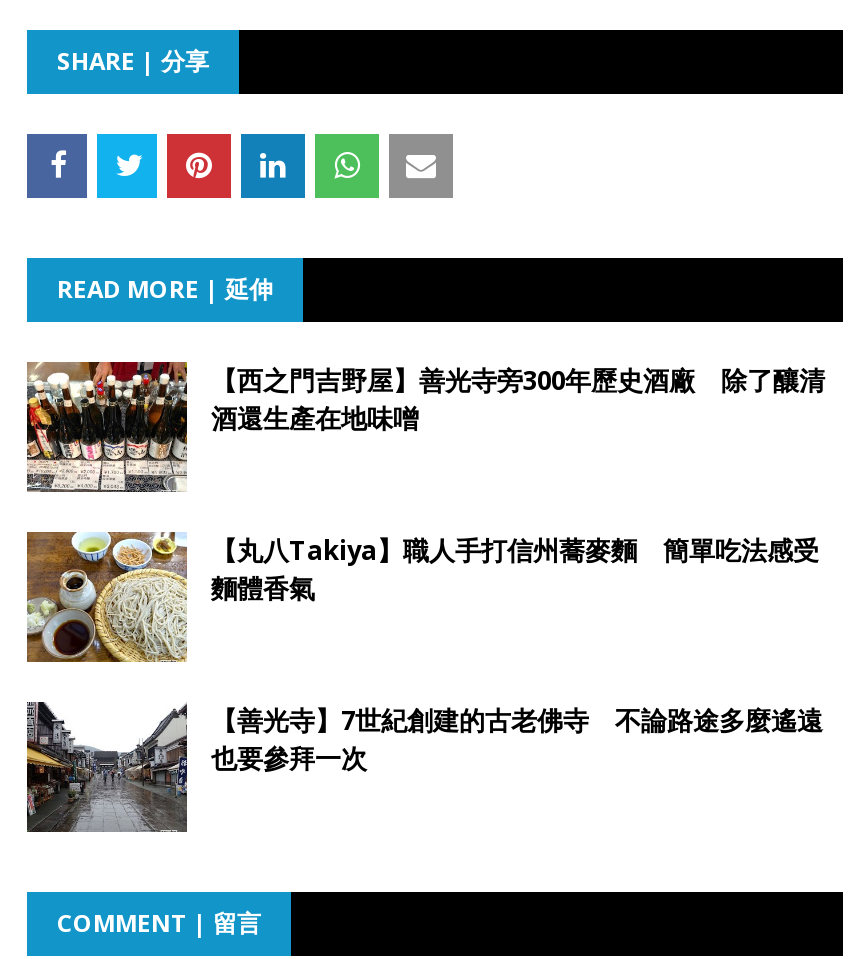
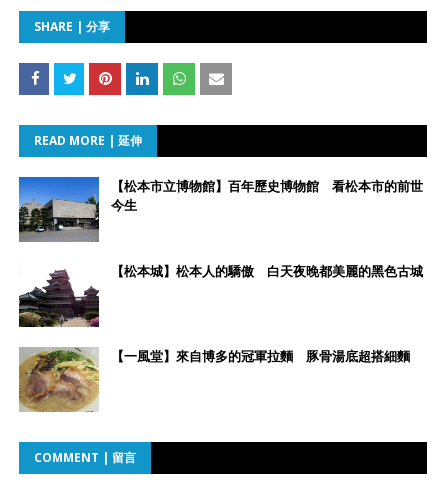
- [image]
- 【西之門吉野屋】善光寺旁300年歷史酒廠 除了釀清
- 酒還生產在地味噌
+ [image]
+ 【松本市立博物館】百年歷史博物館 看松本市的前世
+ 今生

- [image]
- 【丸八Takiya】職人手打信州蕎麥麵 簡單吃法感受
- 麵體香氣
+ [image]
+ 【松本城】松本人的驕傲 白天夜晚都美麗的黑色古城

- [image]
- 【善光寺】7世紀創建的古老佛寺 不論路途多麼遙遠
- 也要參拜一次
+ [image]
+ 【一風堂】來自博多的冠軍拉麵 豚骨湯底超搭細麵
